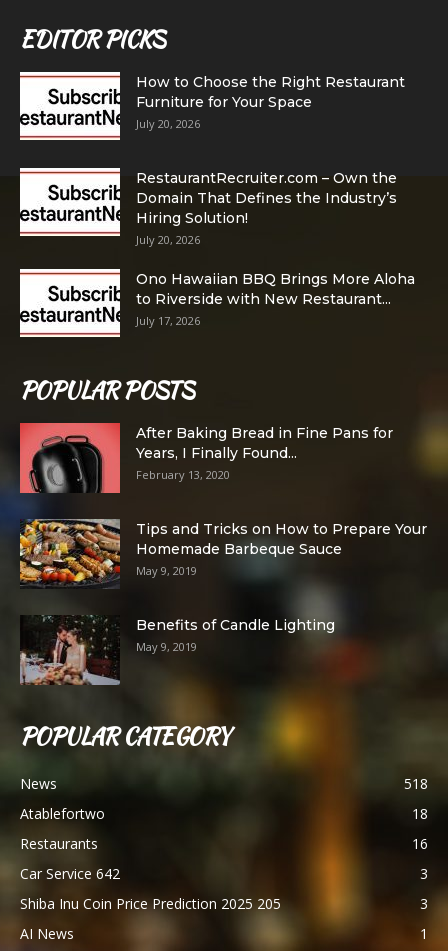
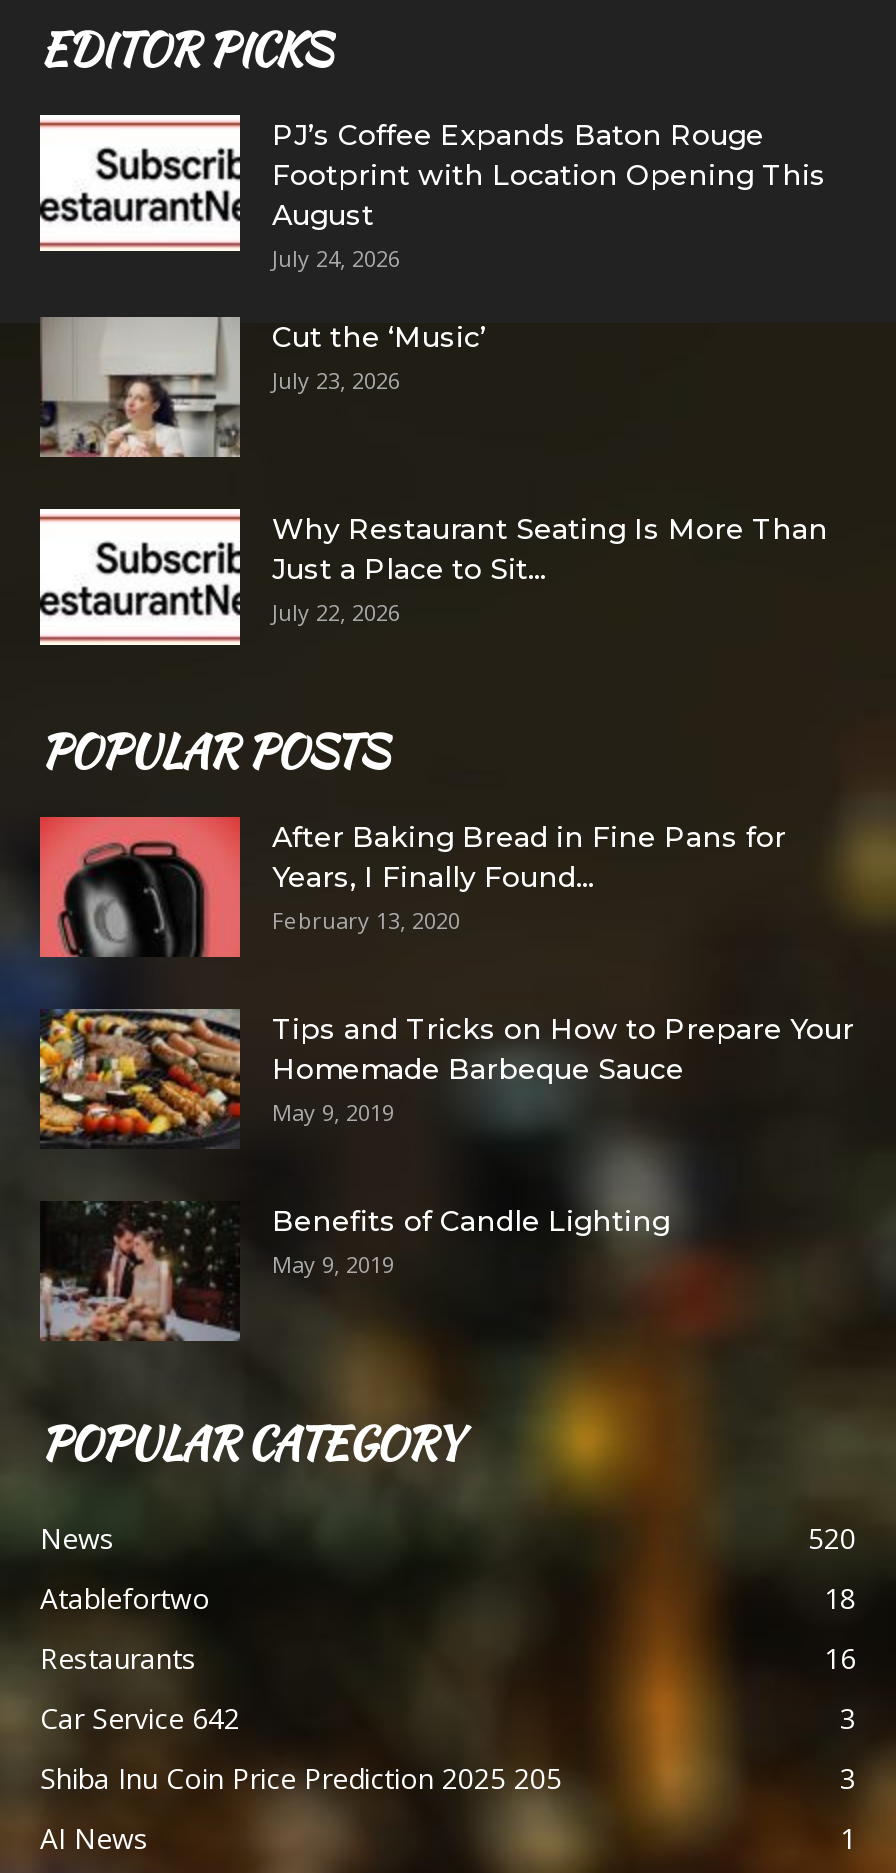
- How to Choose the Right Restaurant
- Furniture for Your Space
- July 20, 2026
+ PJ’s Coffee Expands Baton Rouge
+ Footprint with Location Opening This
+ August
+ July 24, 2026

- [image]
- RestaurantRecruiter.com – Own the
- Domain That Defines the Industry’s
- Hiring Solution!
- July 20, 2026
+ [image]
+ Cut the ‘Music’
+ July 23, 2026

- Ono Hawaiian BBQ Brings More Aloha
- to Riverside with New Restaurant...
- July 17, 2026
+ Why Restaurant Seating Is More Than
+ Just a Place to Sit...
+ July 22, 2026

- 518
+ 520
